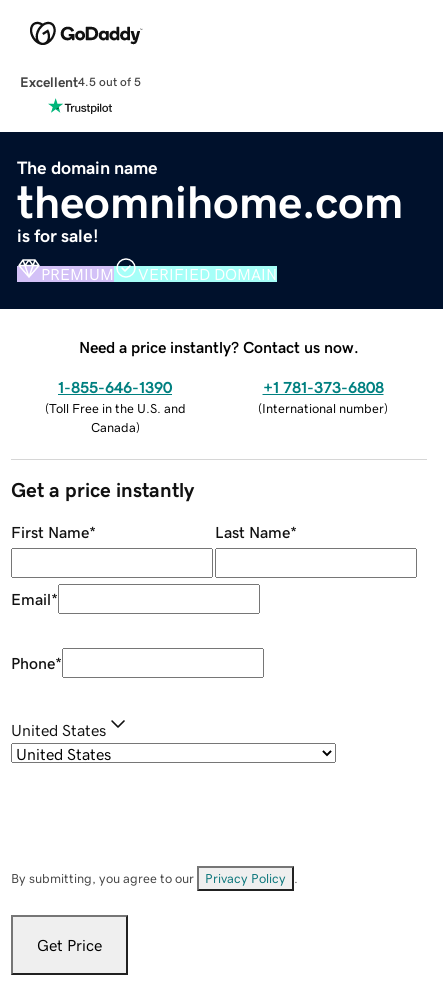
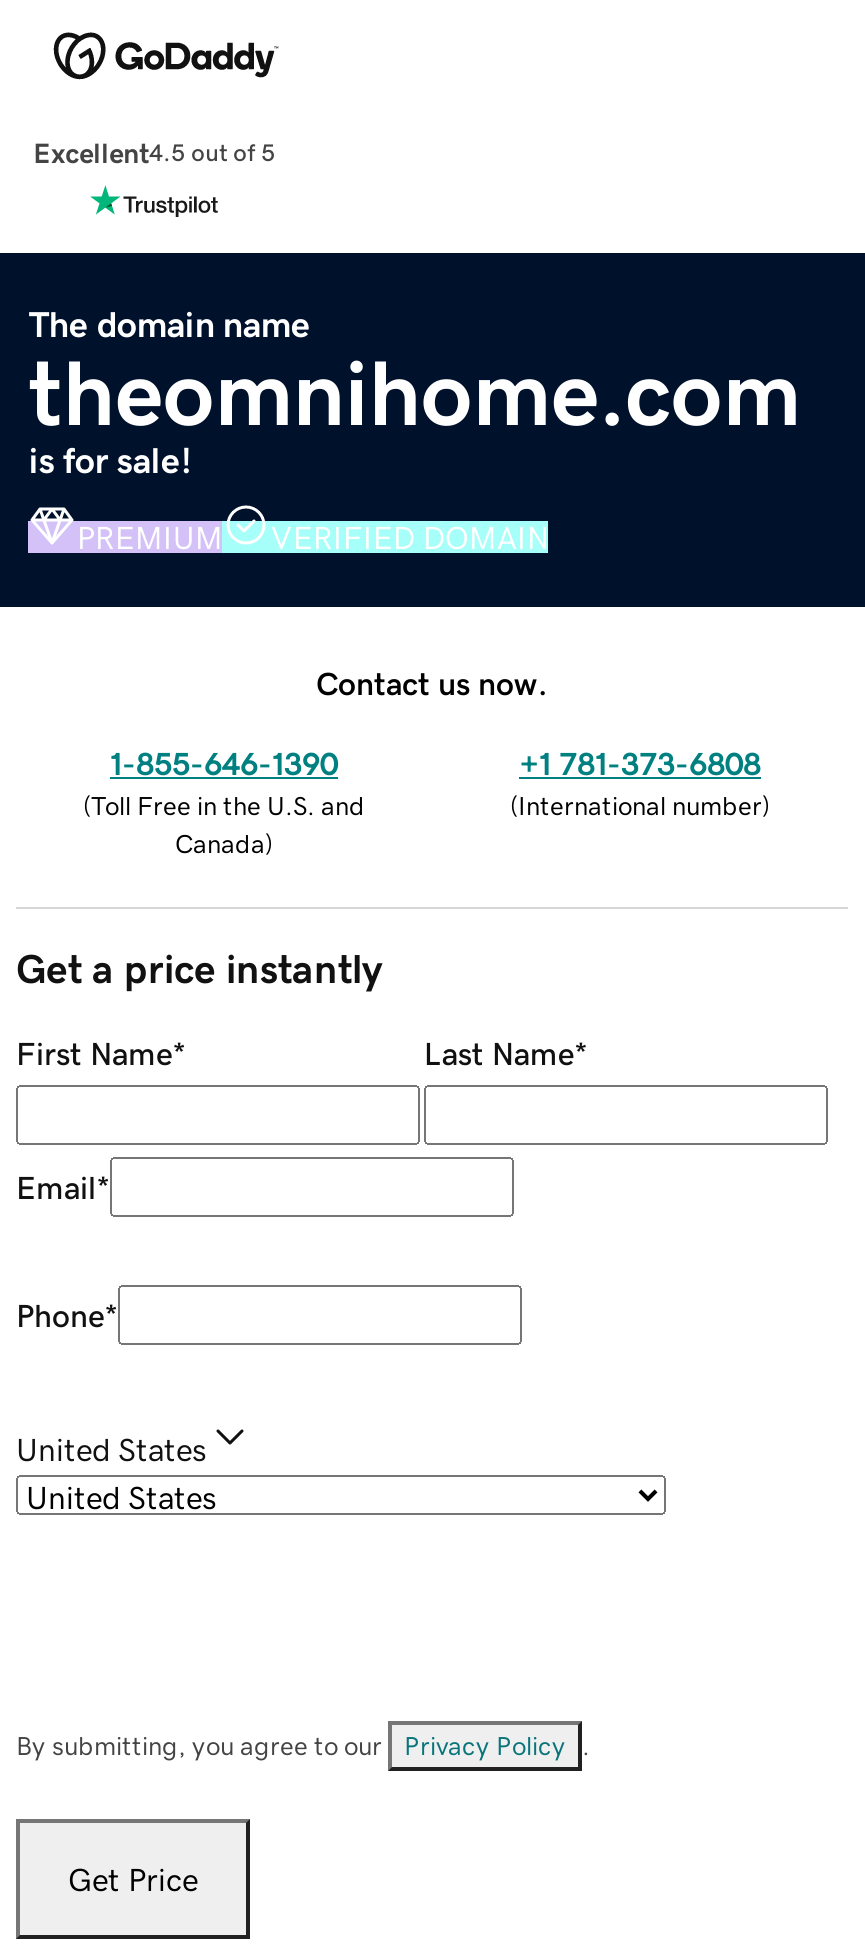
- Need a price instantly? Contact us now.
+ Contact us now.
